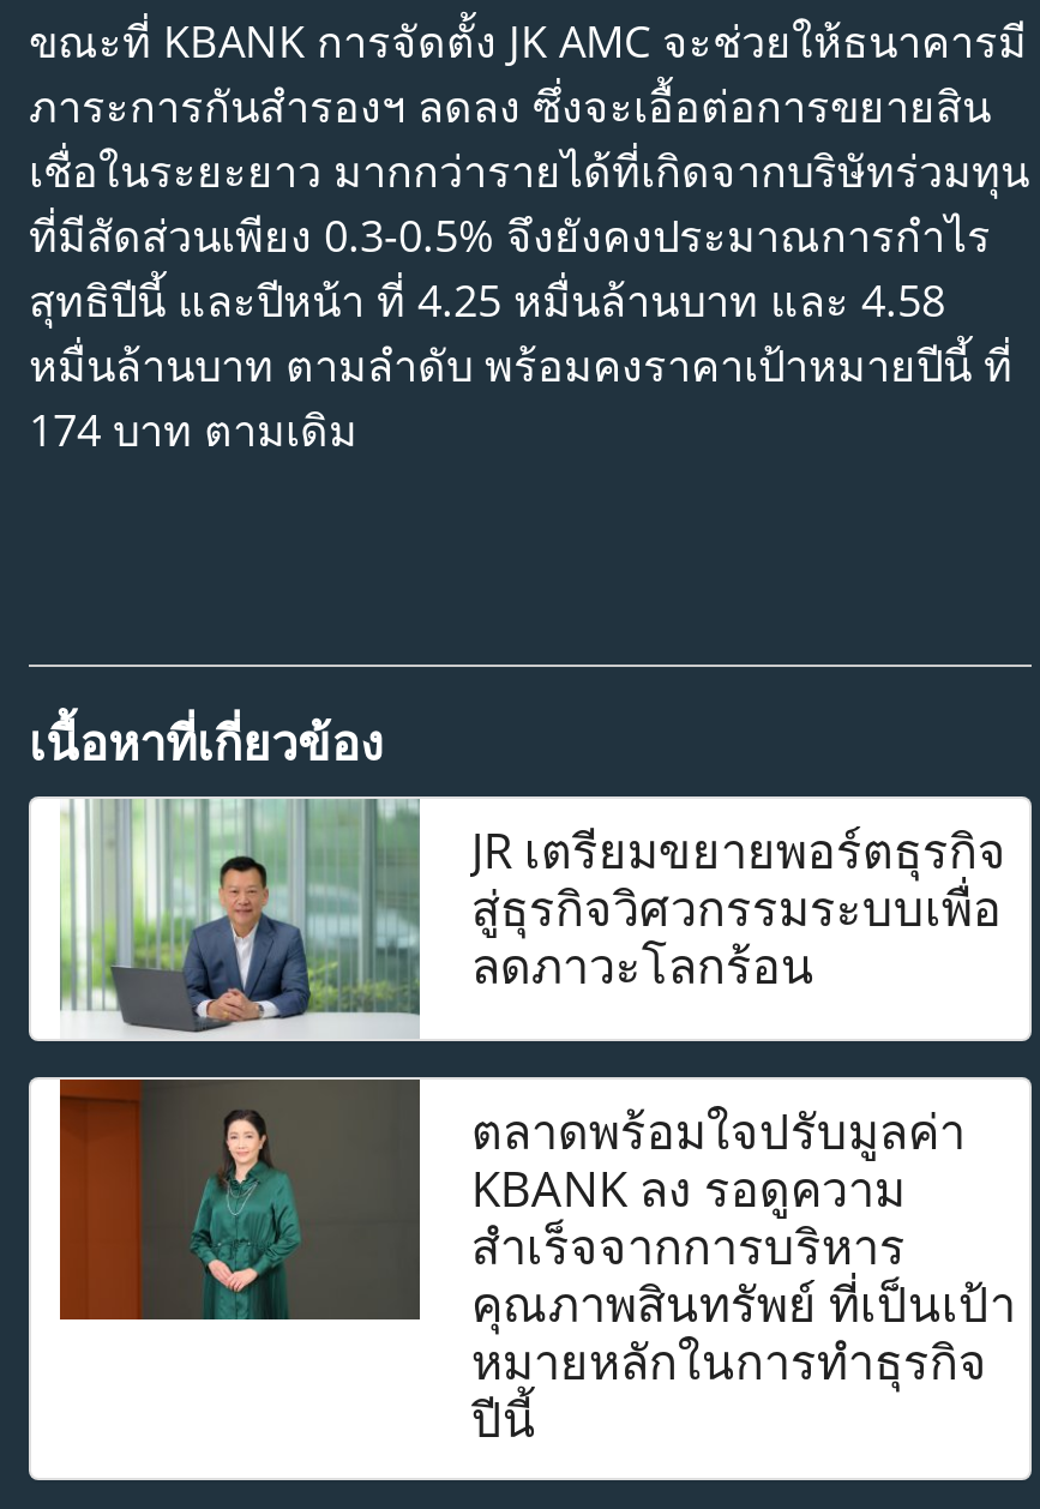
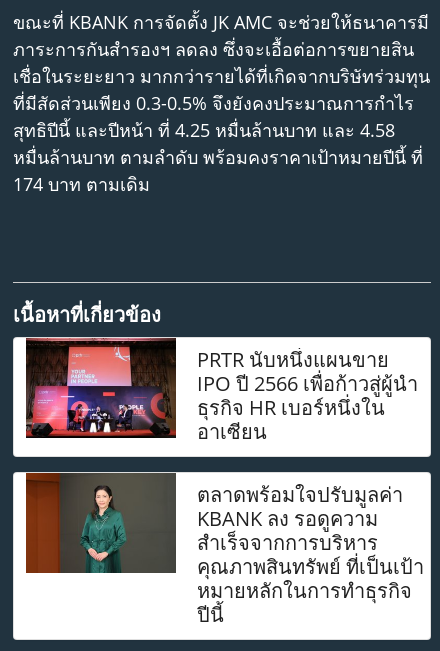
- [image]
- JR เตรียมขยายพอร์ตธุรกิจ
- สู่ธุรกิจวิศวกรรมระบบเพื่อ
- ลดภาวะโลกร้อน
+ [image]
+ PRTR นับหนึ่งแผนขาย
+ IPO ปี 2566 เพื่อก้าวสู่ผู้นำ
+ ธุรกิจ HR เบอร์หนึ่งใน
+ อาเซียน
